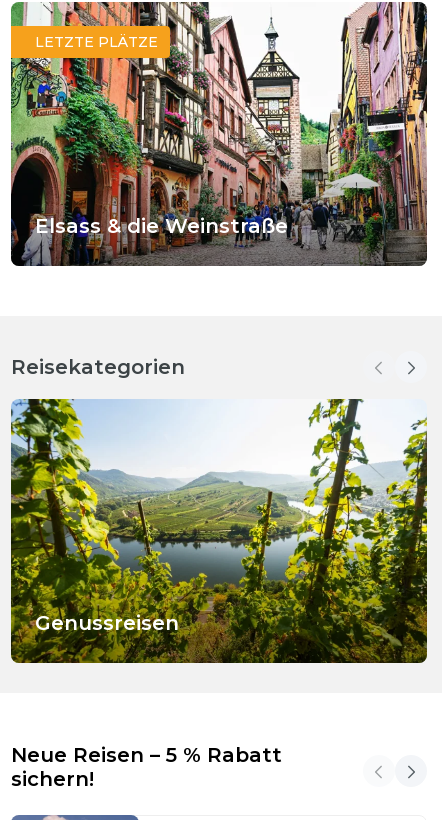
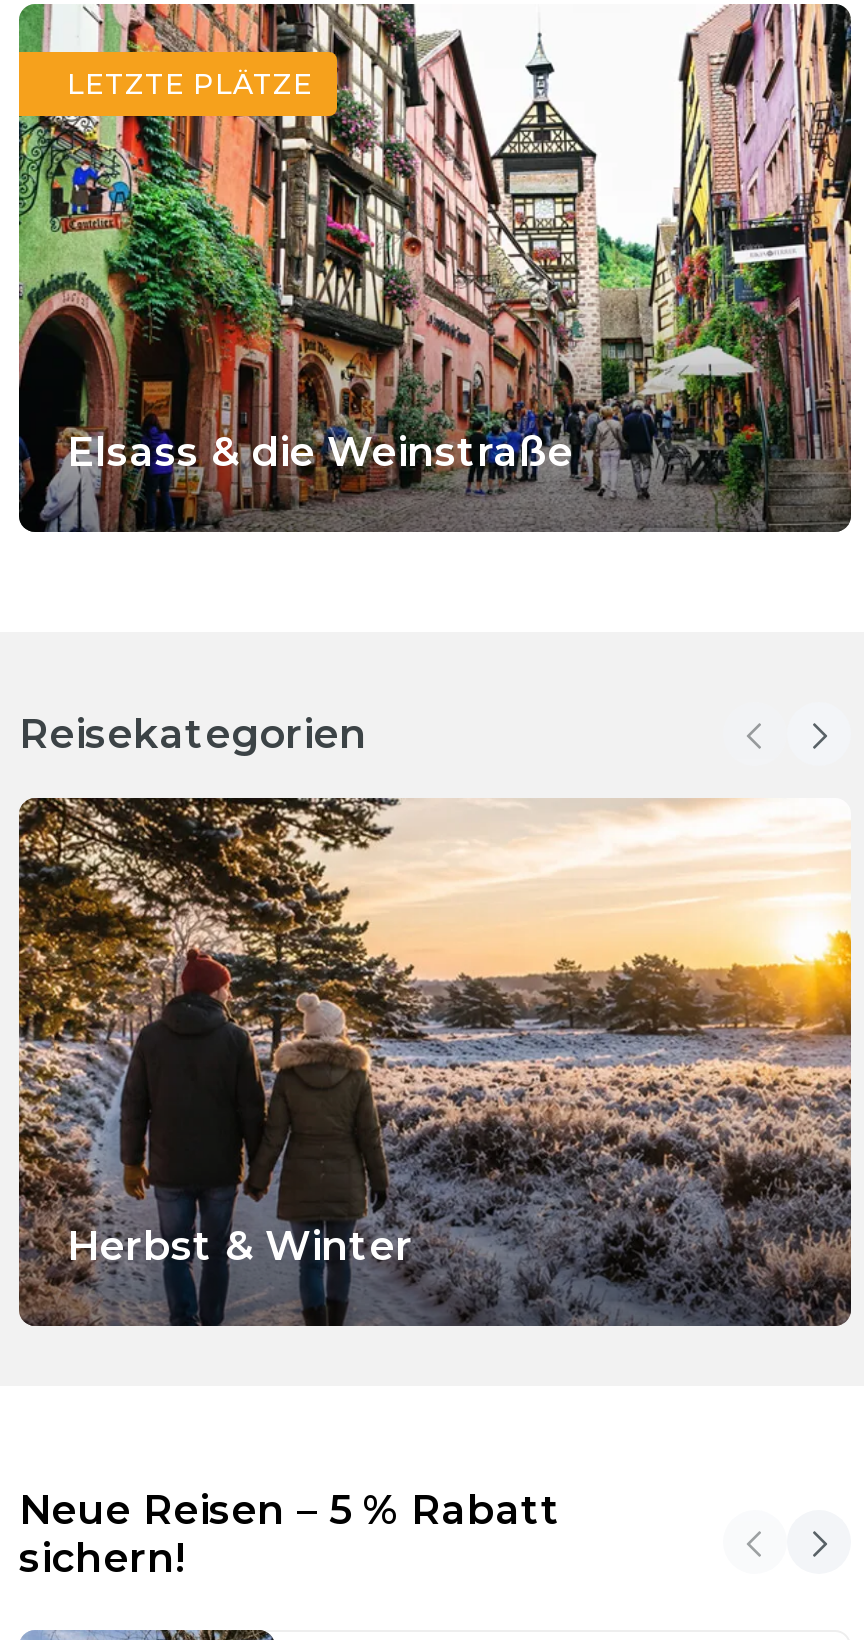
- [image]
- Genussreisen
+ [image]
+ Herbst & Winter
